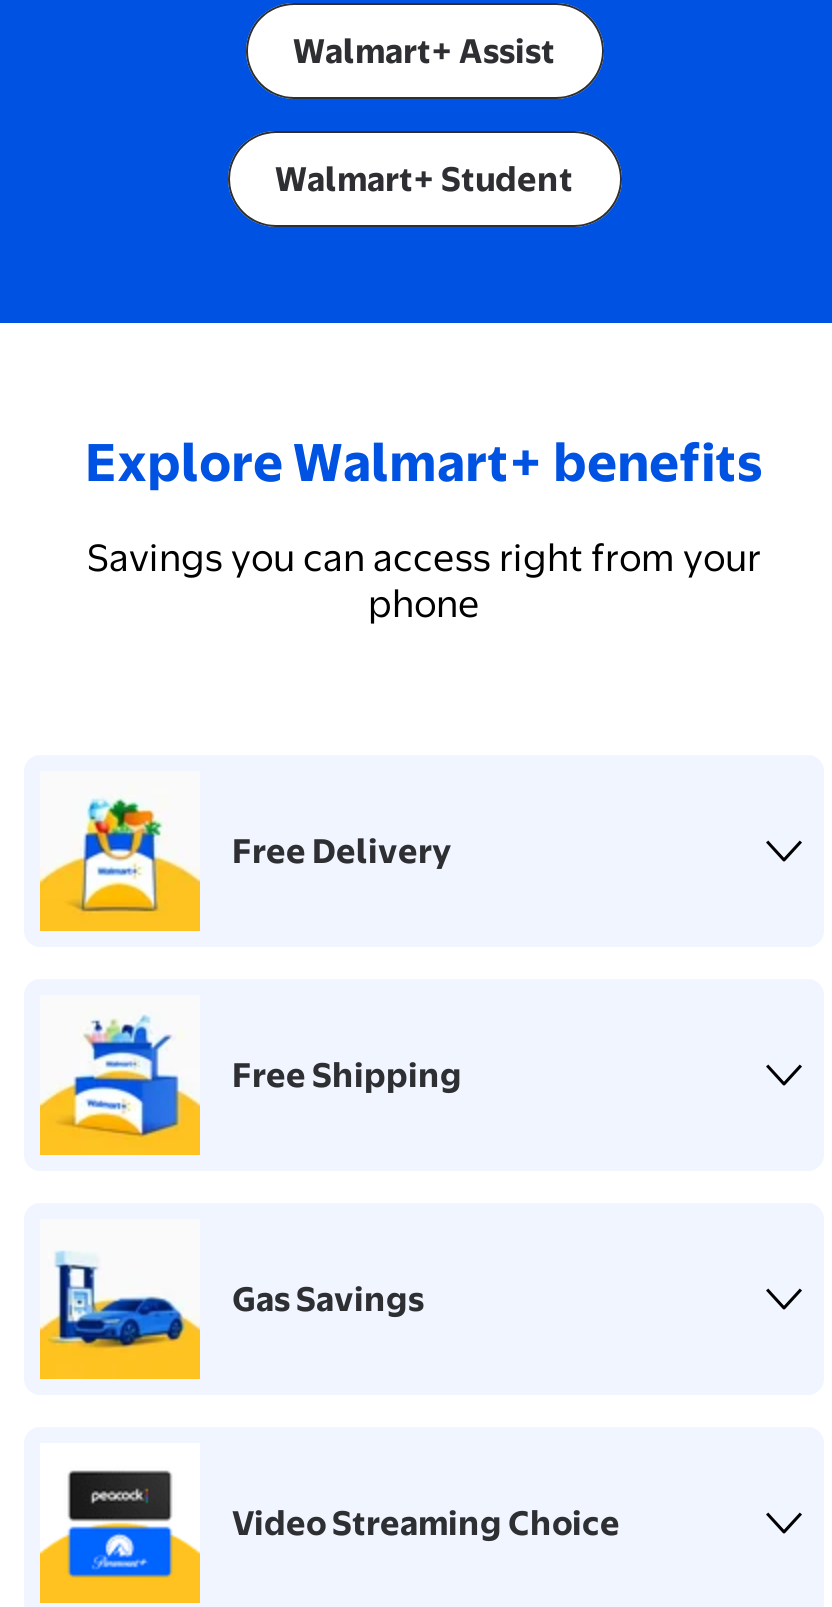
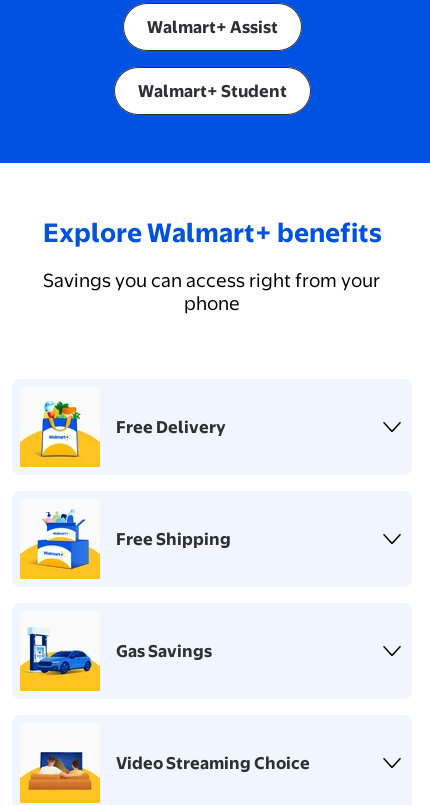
- [image]
+ [image]
